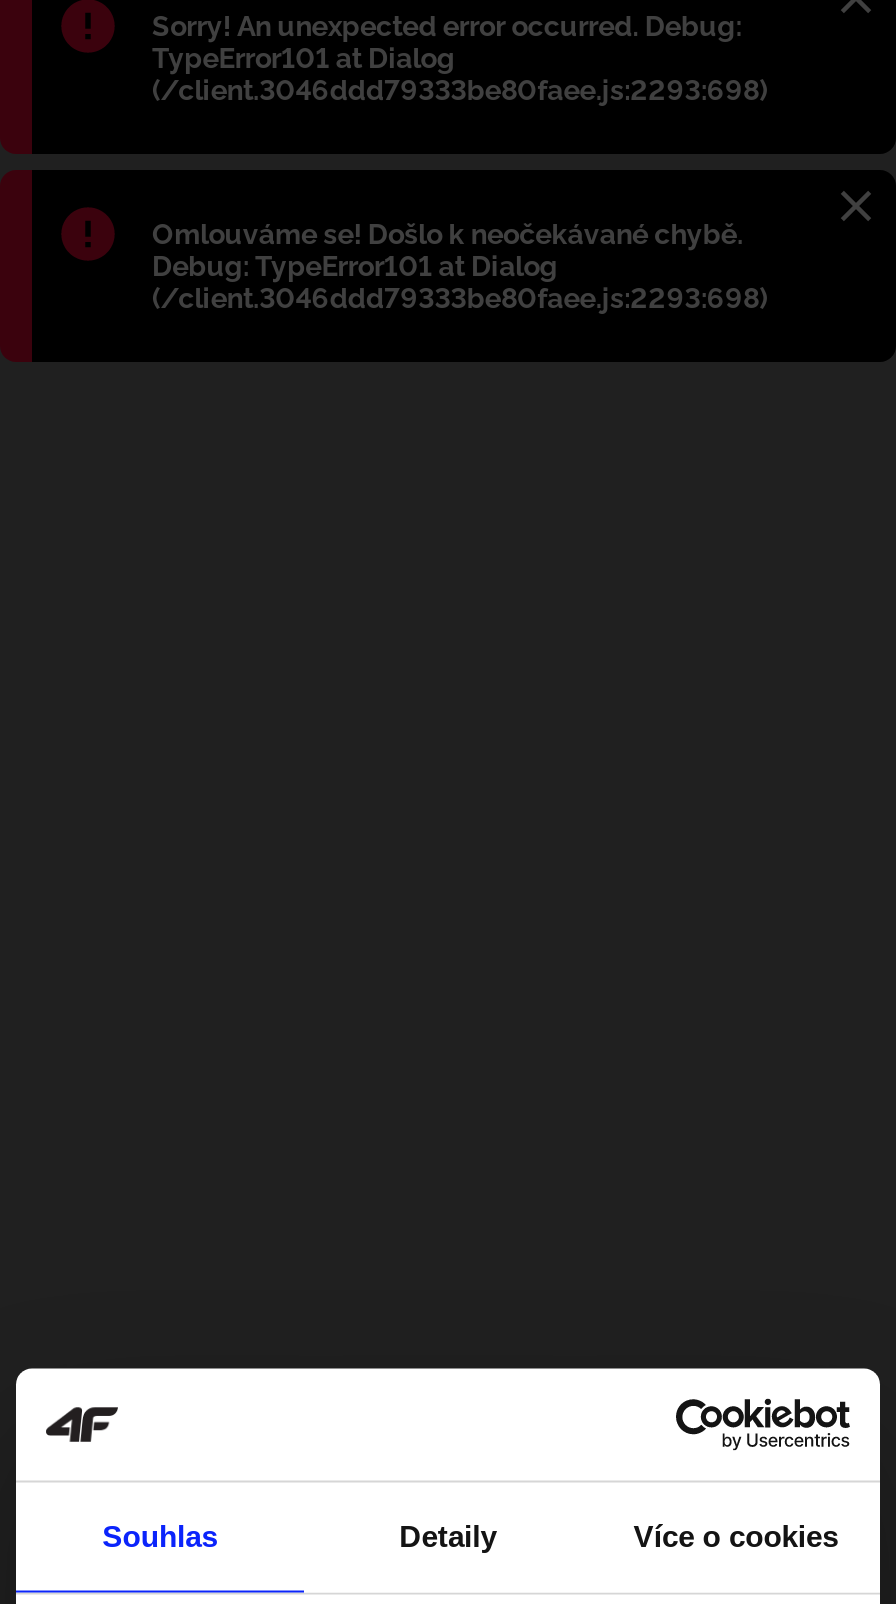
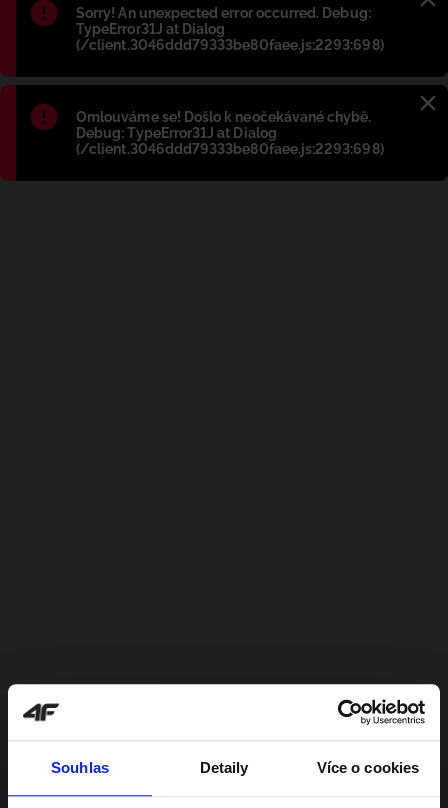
- TypeError101 at Dialog
+ TypeError31J at Dialog

- Debug: TypeError101 at Dialog
+ Debug: TypeError31J at Dialog
